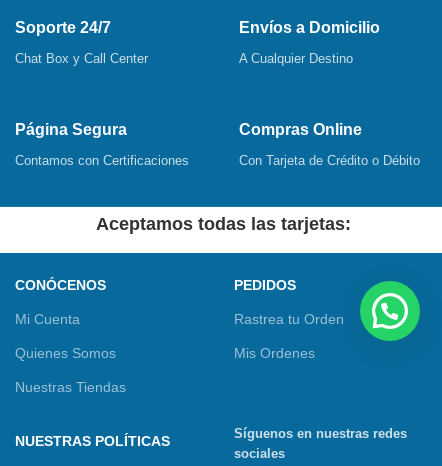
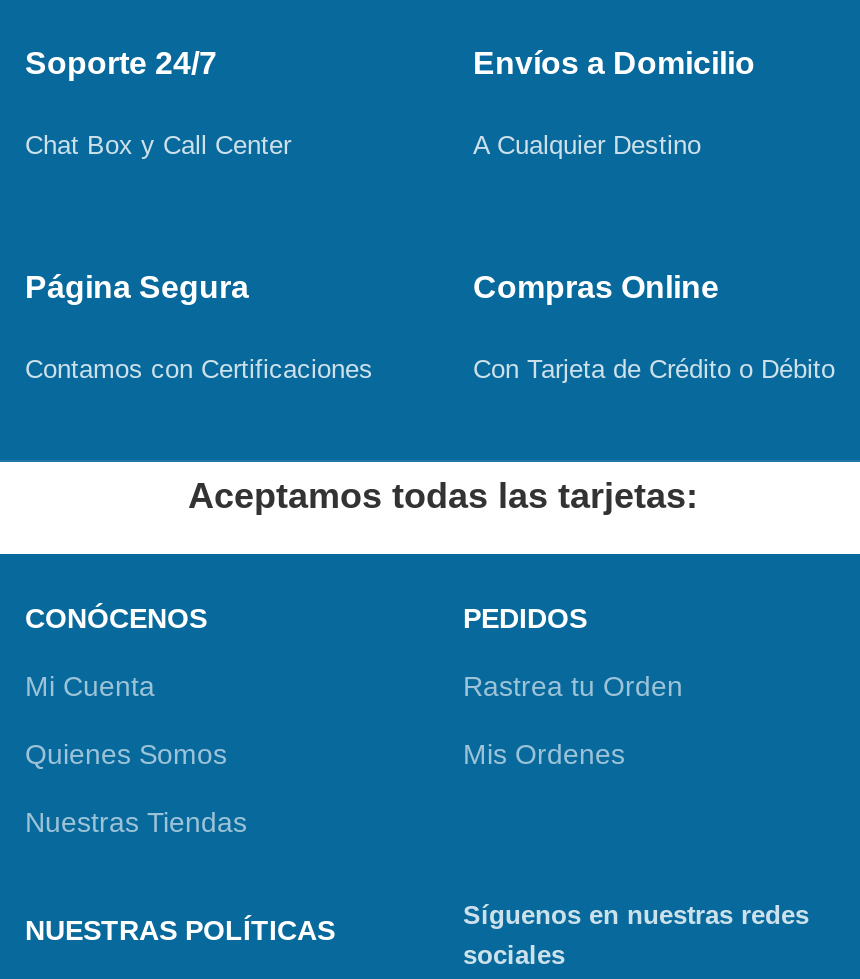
- [image]
